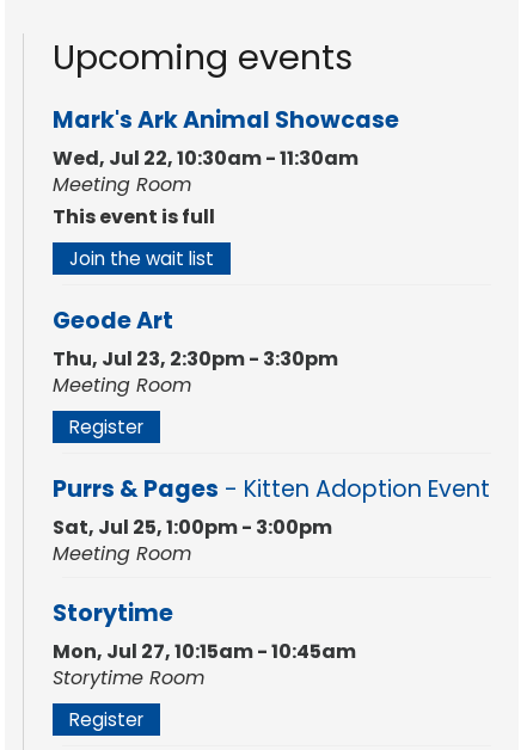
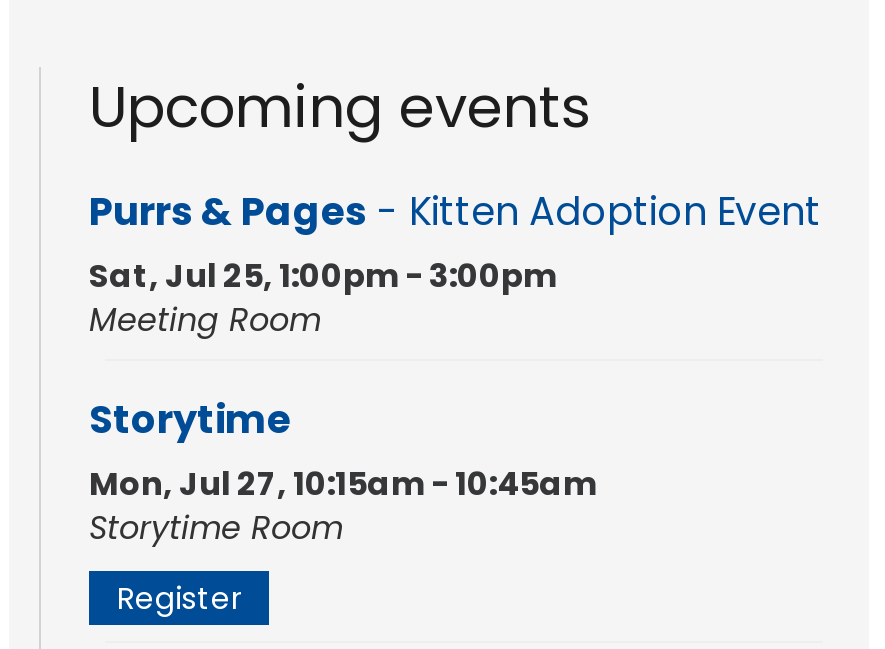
- Mark's Ark Animal Showcase
- Wed, Jul 22, 10:30am - 11:30am
- Meeting Room
- This event is full
- Join the wait list
- Geode Art
- Thu, Jul 23, 2:30pm - 3:30pm
- Meeting Room
- Register
